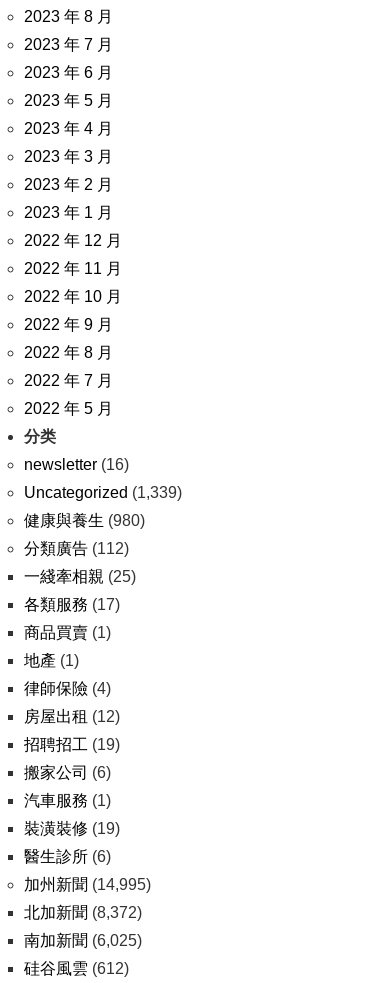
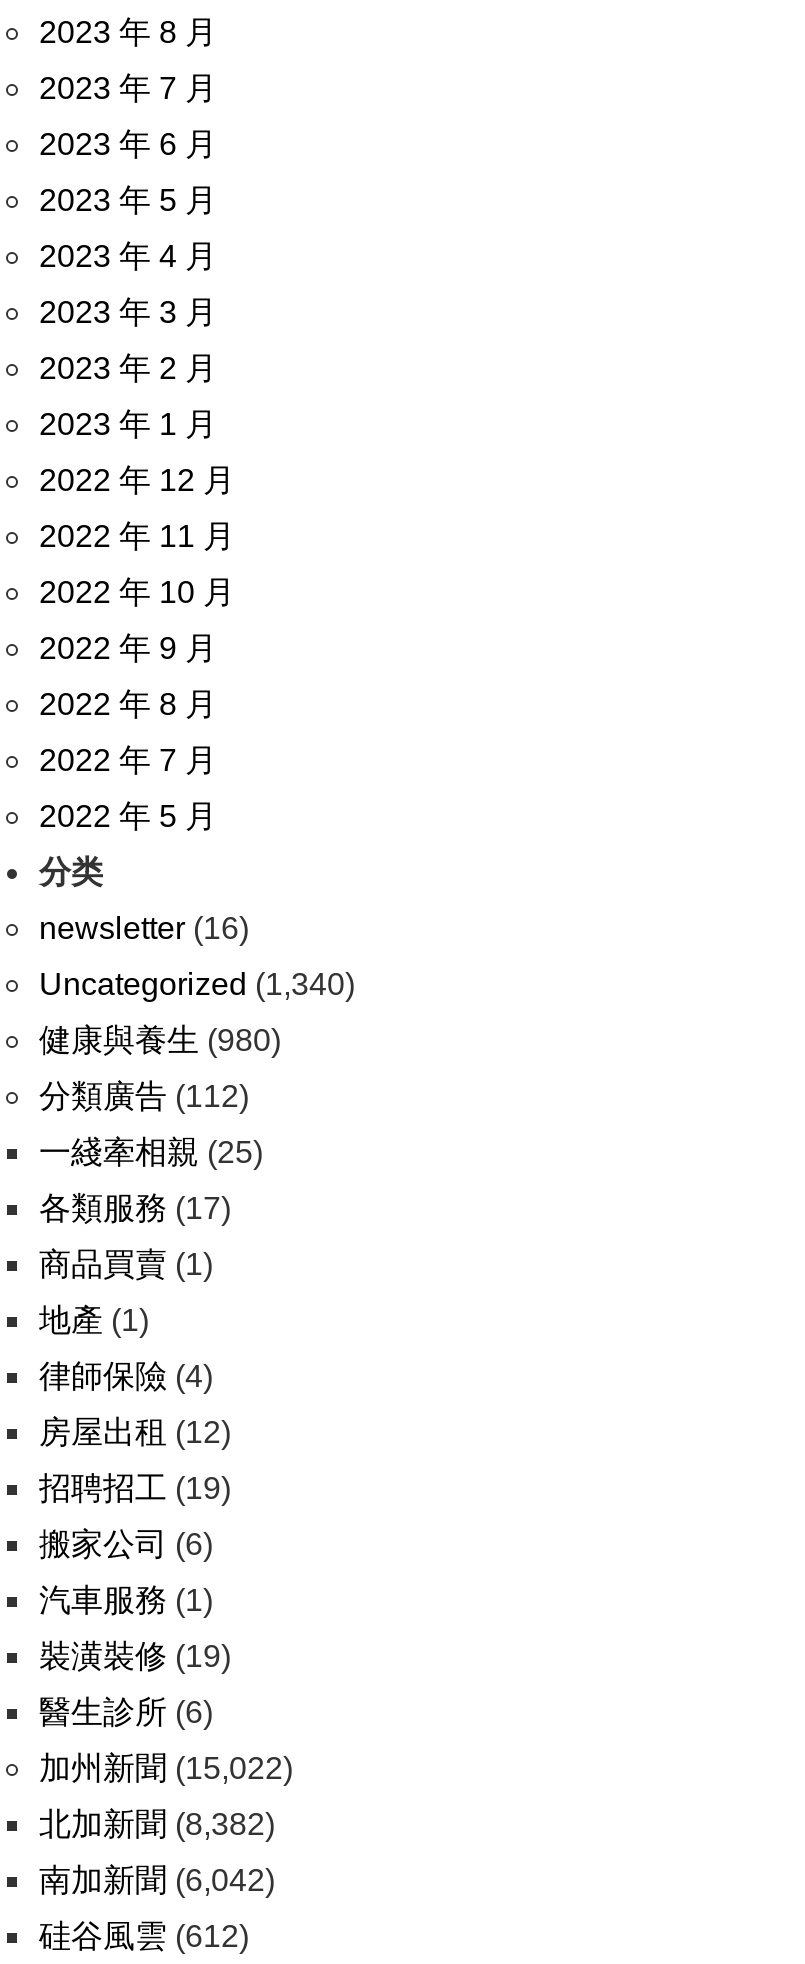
- Uncategorized (1,339)
+ Uncategorized (1,340)

- 加州新聞(14,995)
+ 加州新聞(15,022)

- 北加新聞(8,372)
+ 北加新聞(8,382)

- 南加新聞(6,025)
+ 南加新聞(6,042)
